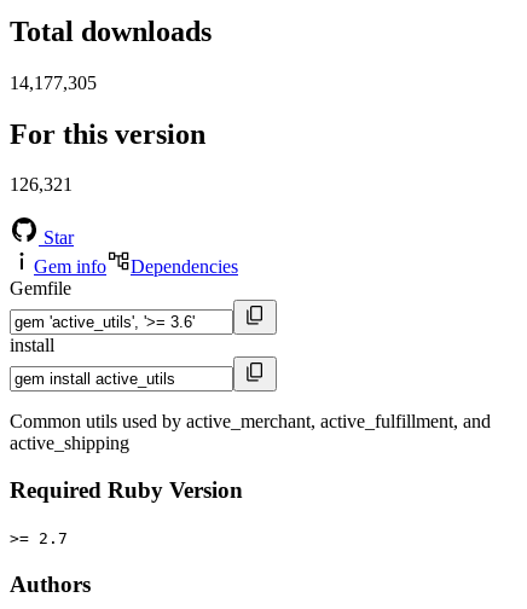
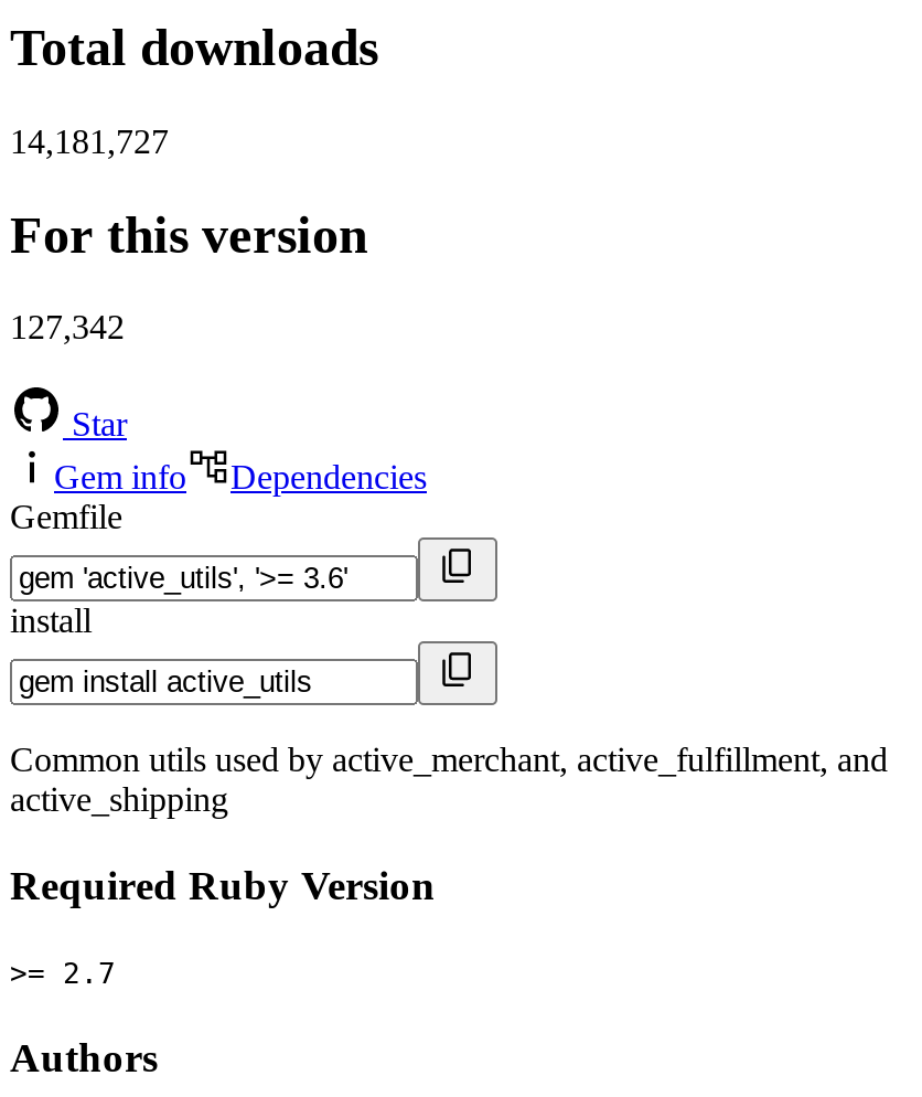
- 14,177,305
+ 14,181,727

- 126,321
+ 127,342
